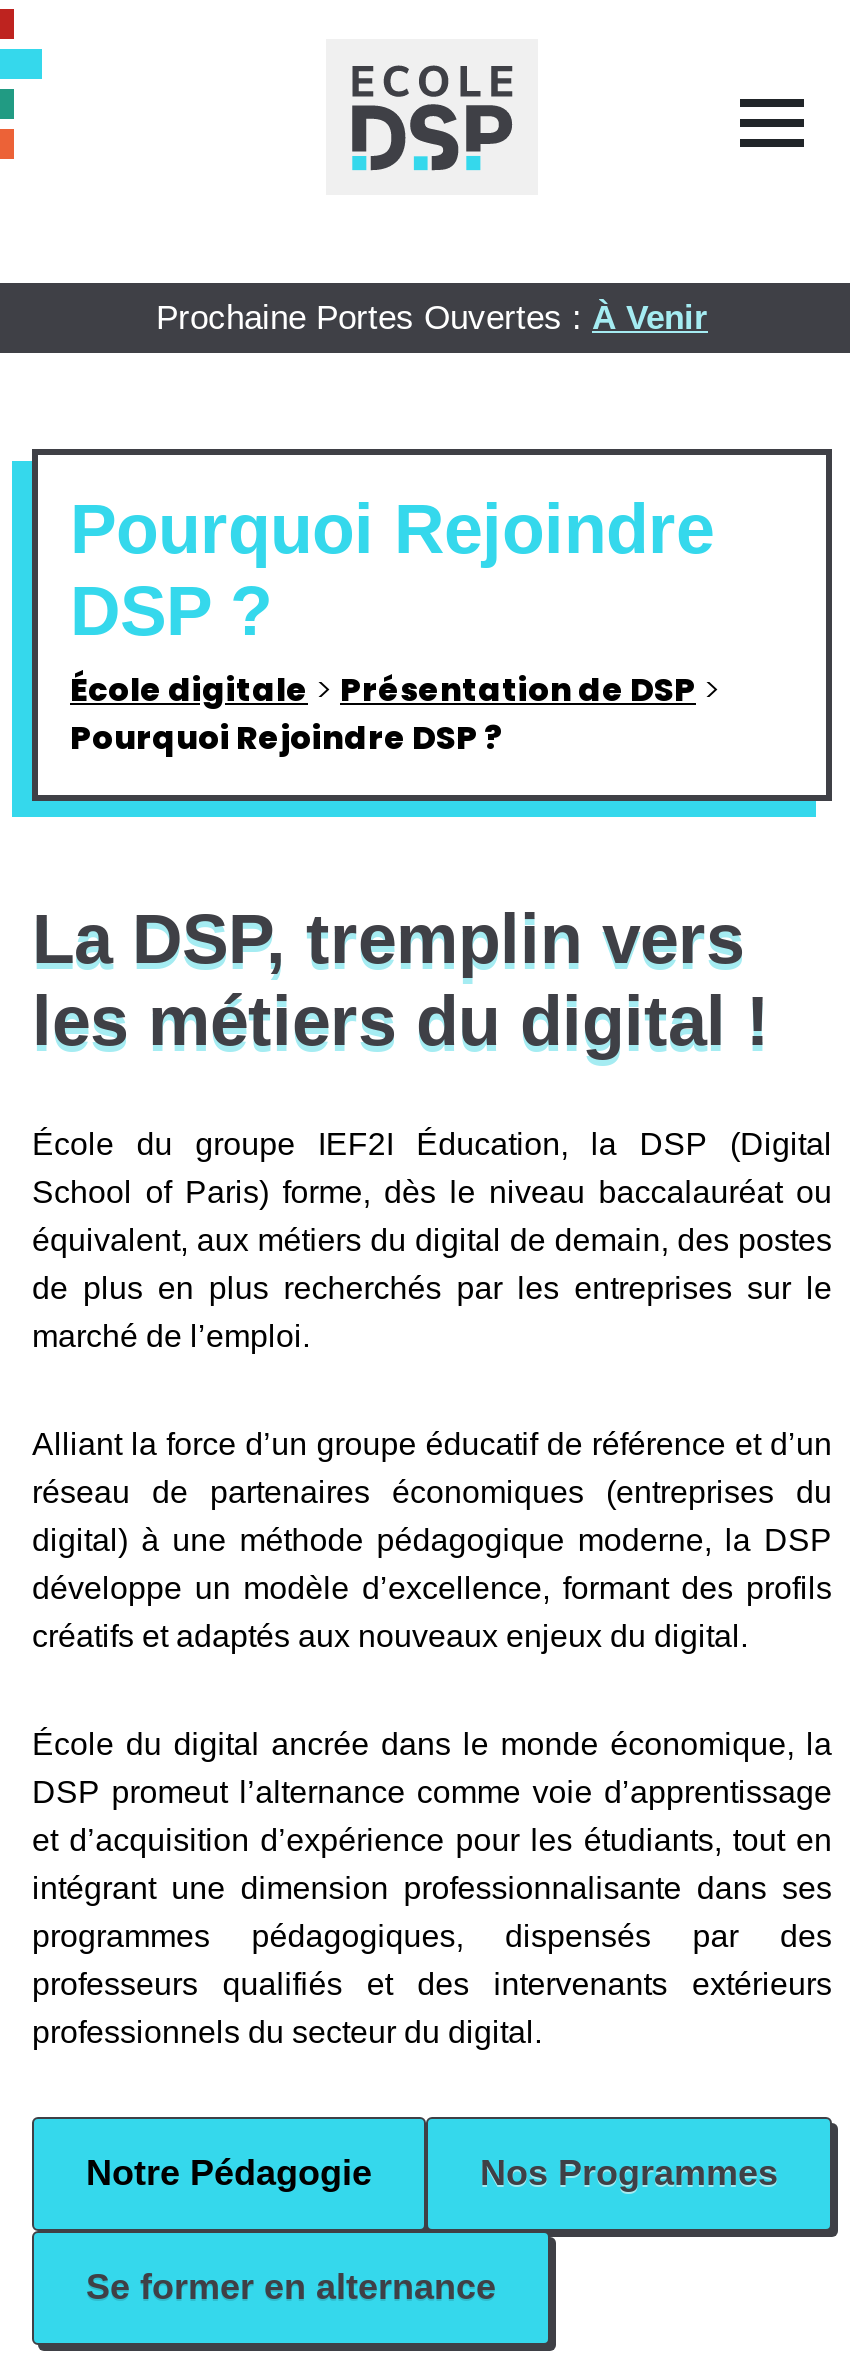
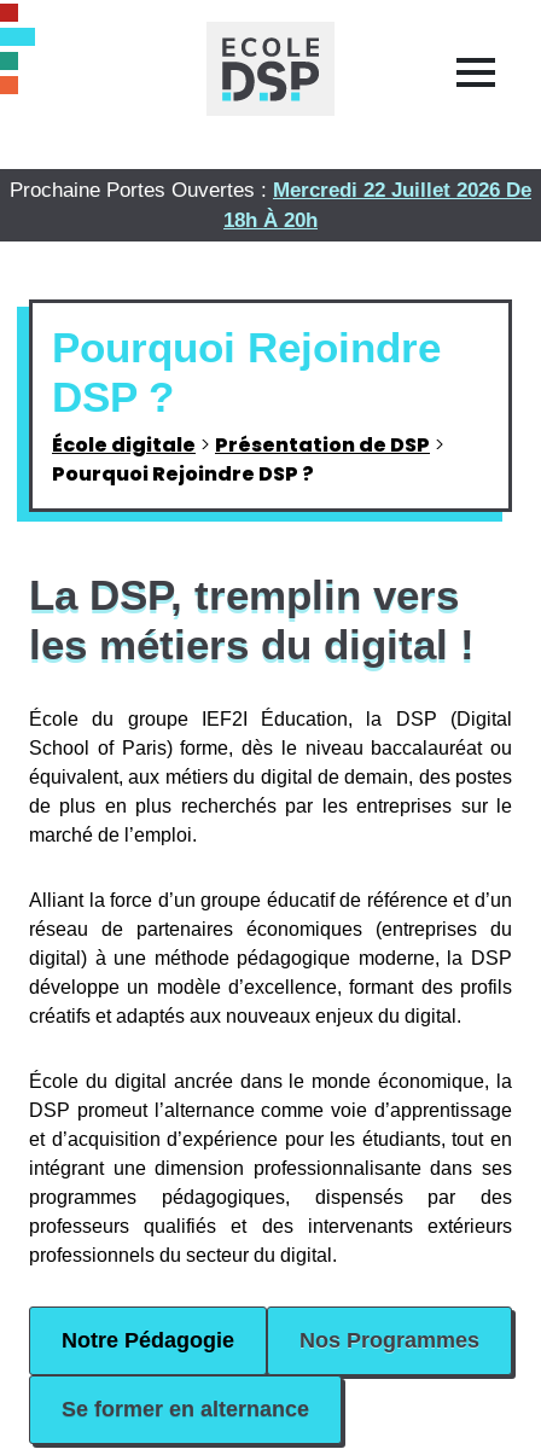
- Prochaine Portes Ouvertes : À Venir
+ Prochaine Portes Ouvertes : Mercredi 22 Juillet 2026 De
+ 18h À 20h
